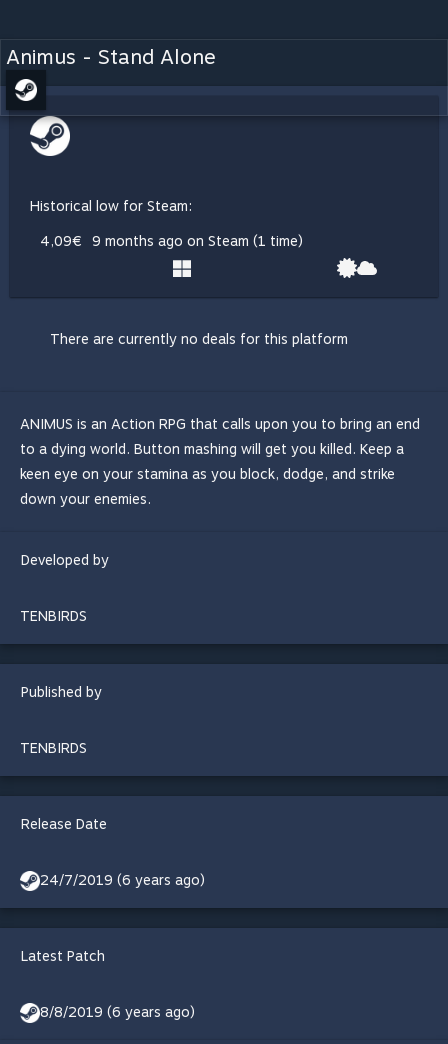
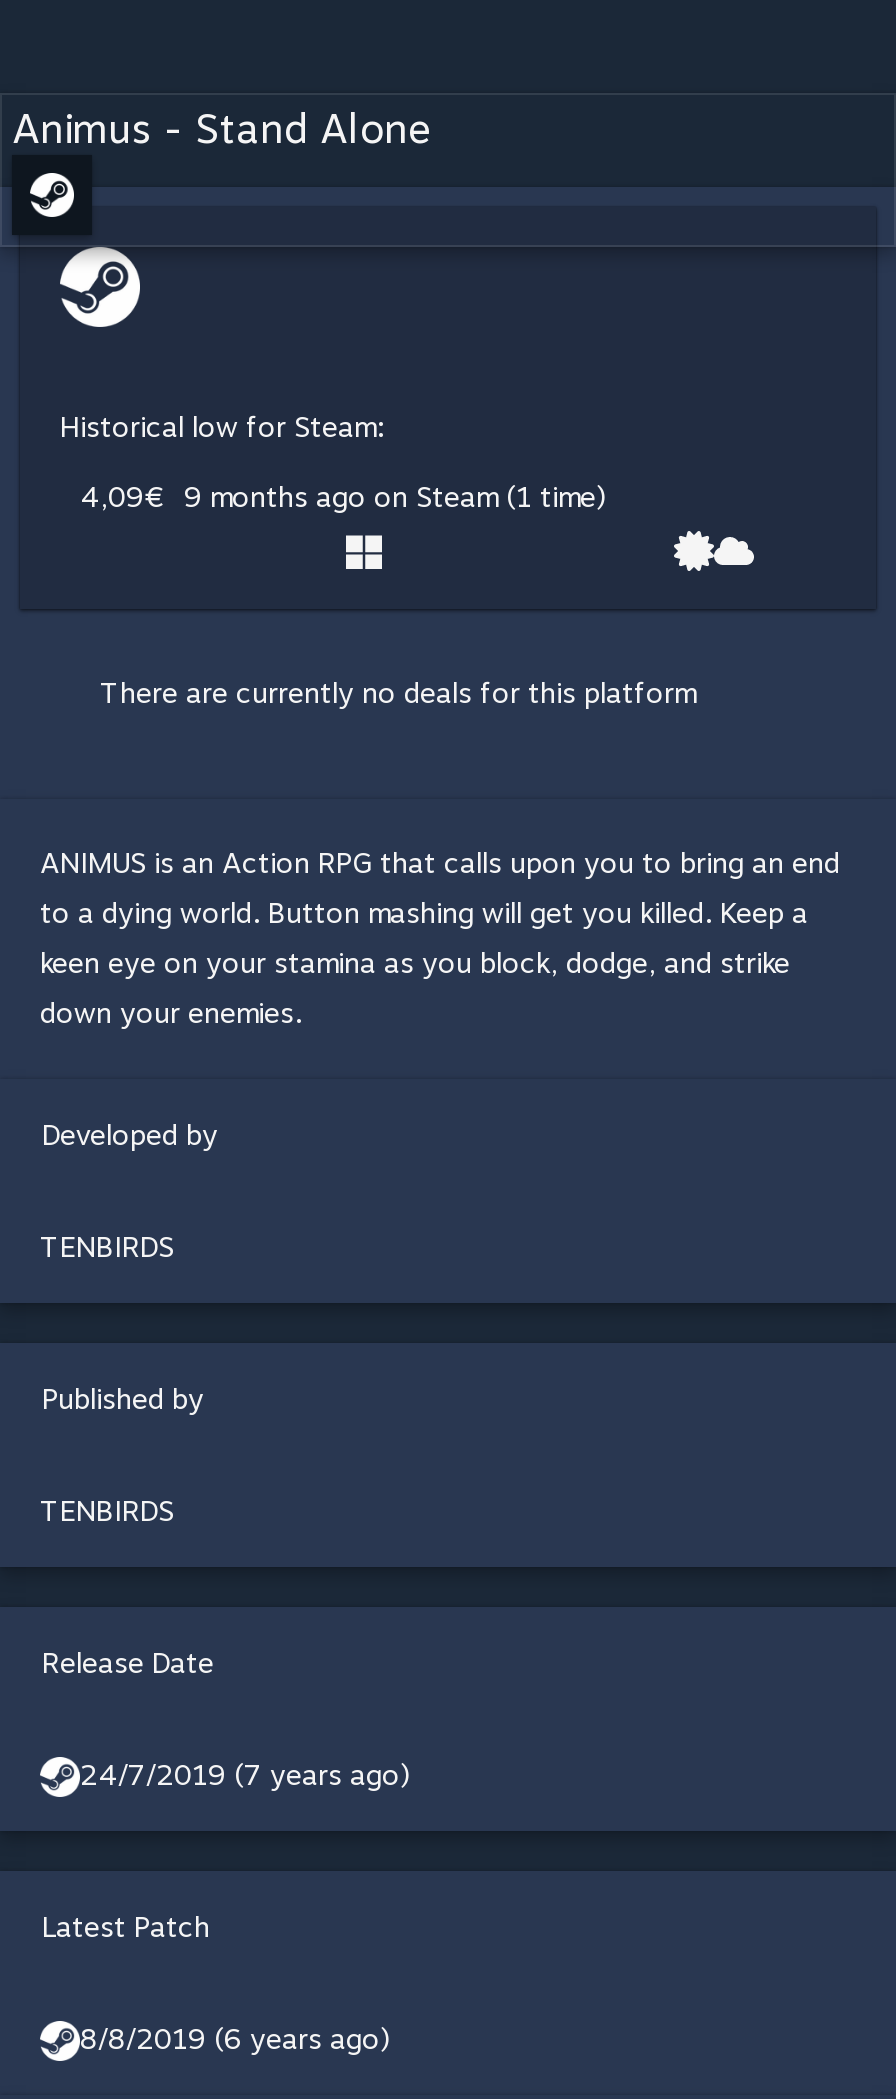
- 24/7/2019 (6 years ago)
+ 24/7/2019 (7 years ago)
